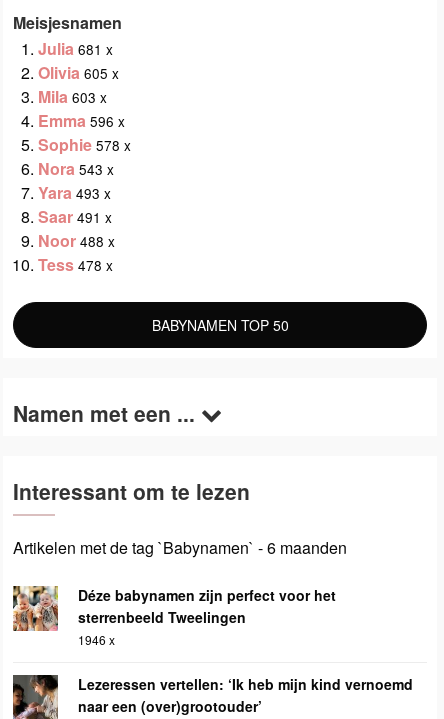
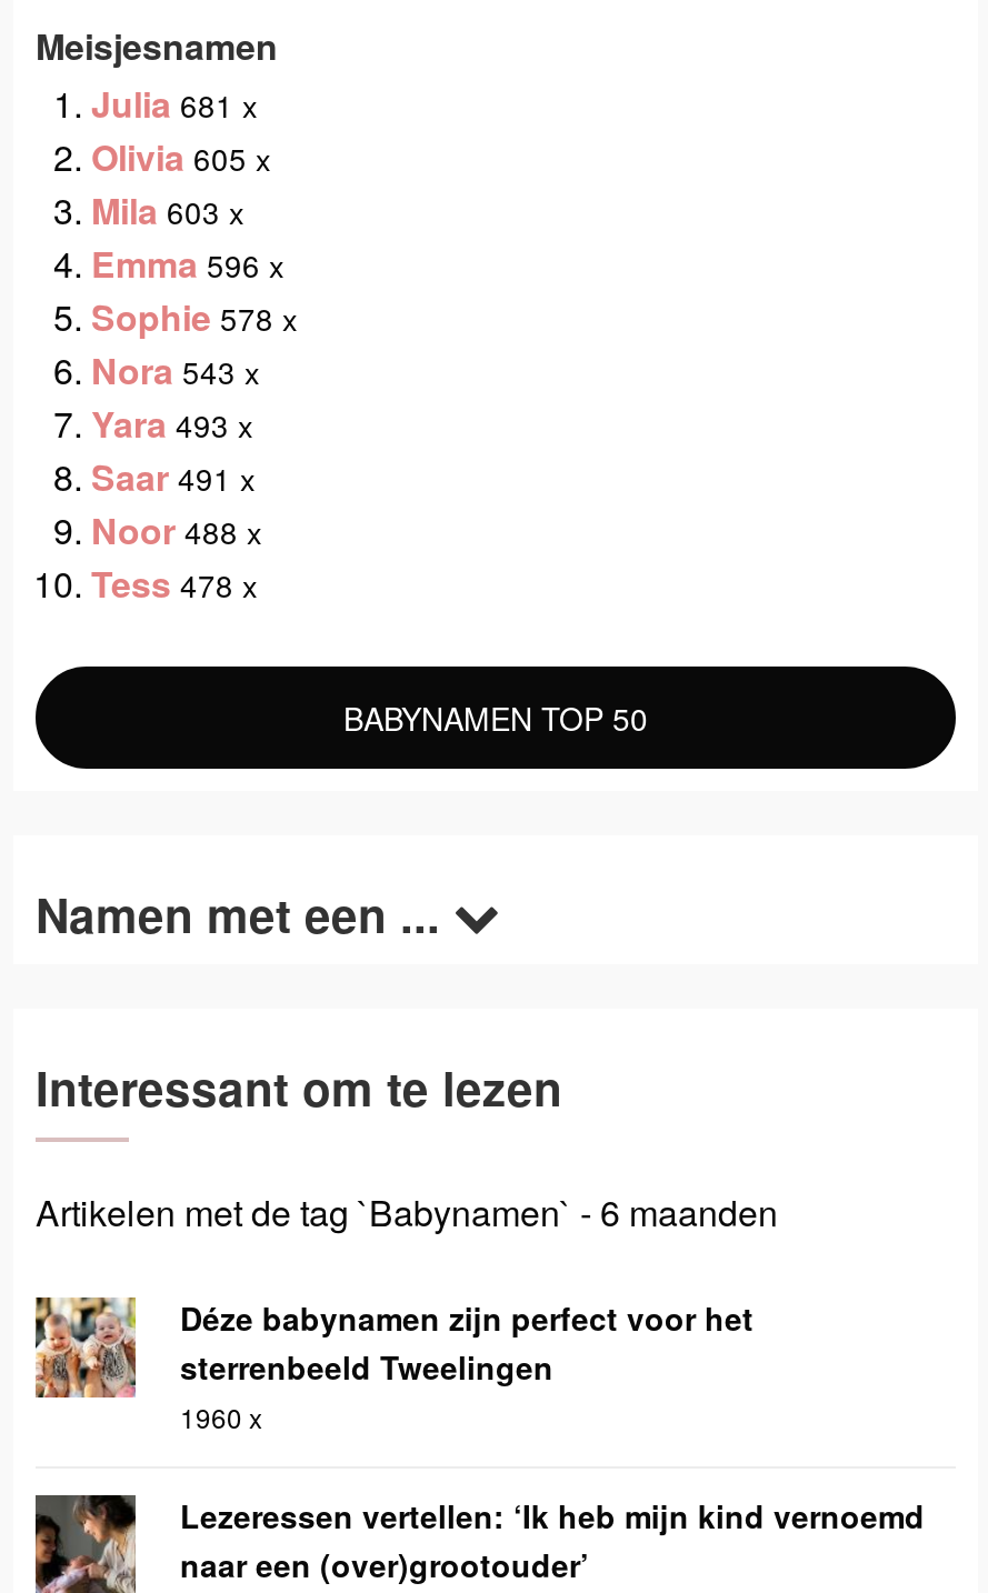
- 1946 x
+ 1960 x
